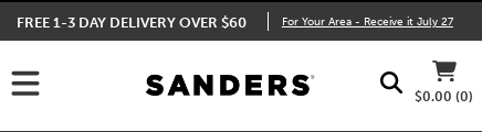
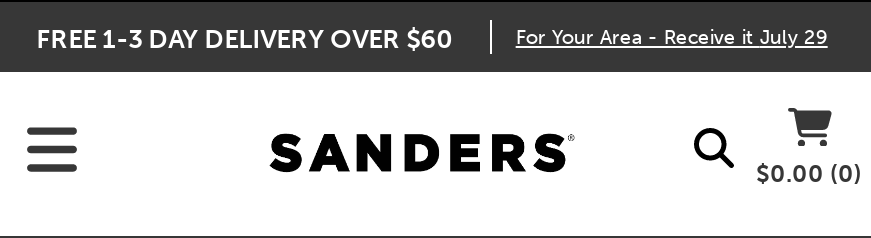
- For Your Area - Receive it July 27
+ For Your Area - Receive it July 29
